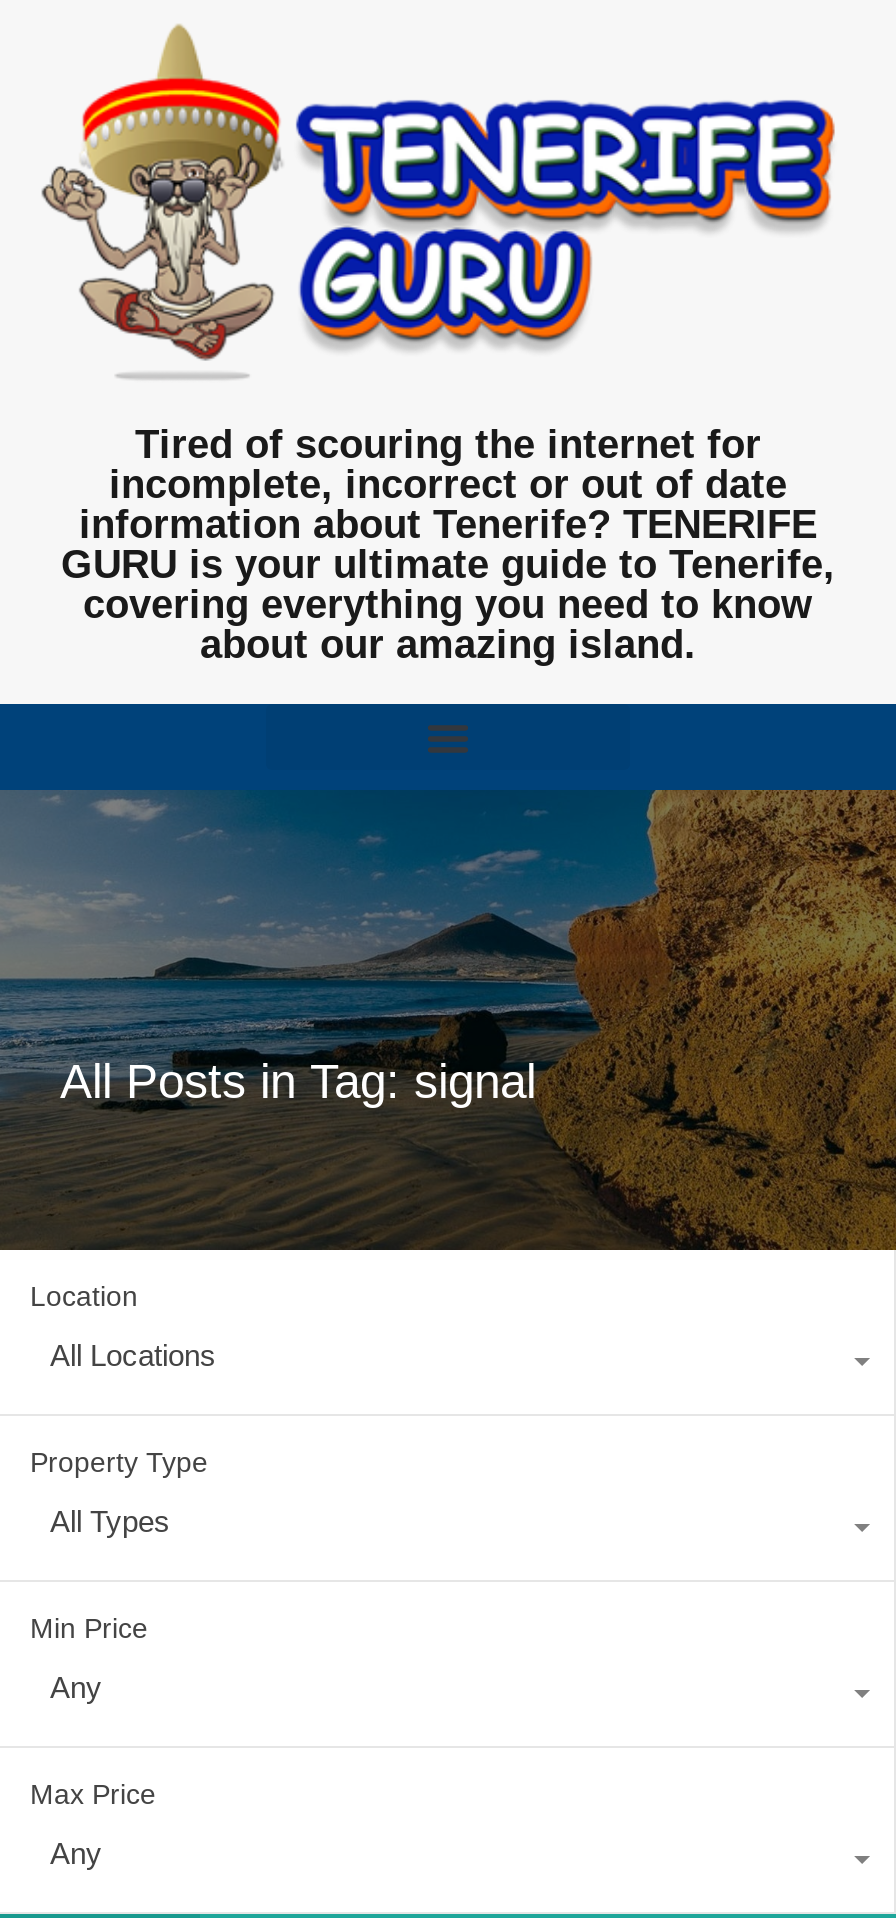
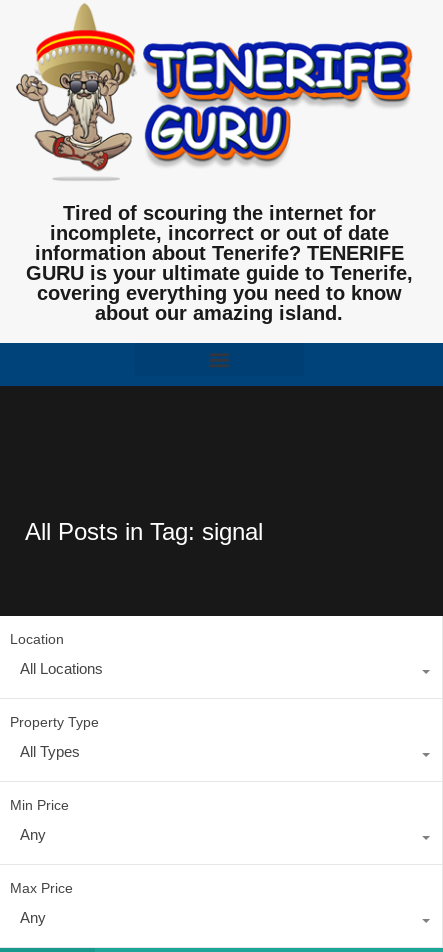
- [image]
